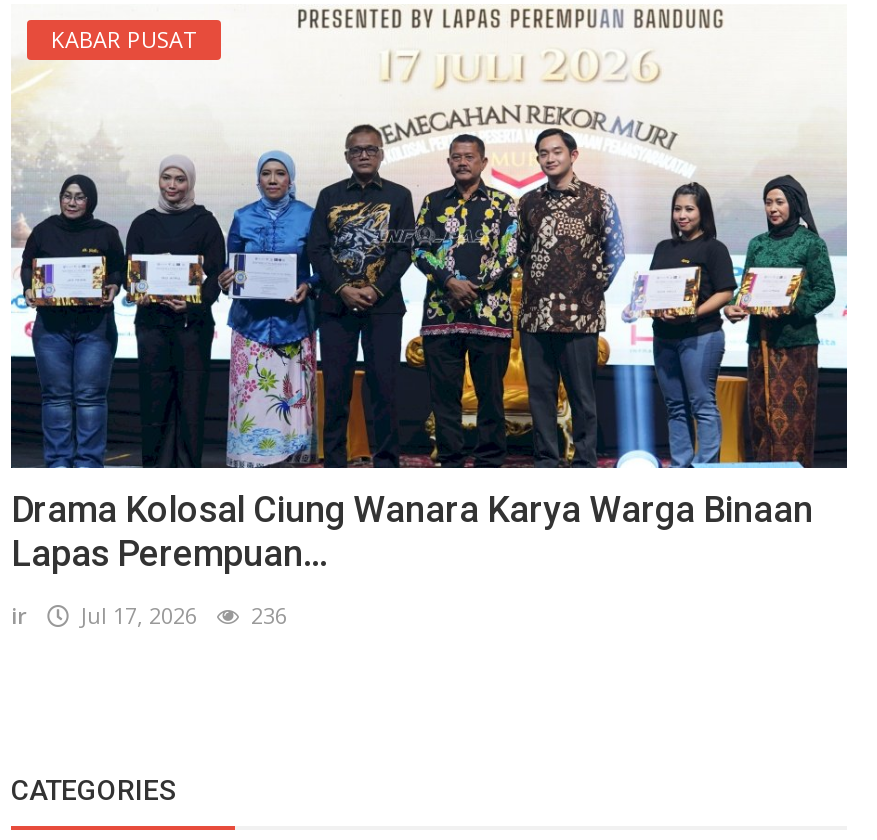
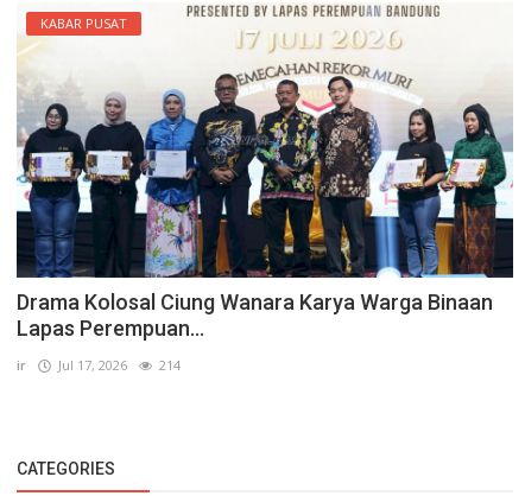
- ir Jul 17, 2026 236
+ ir Jul 17, 2026 214
